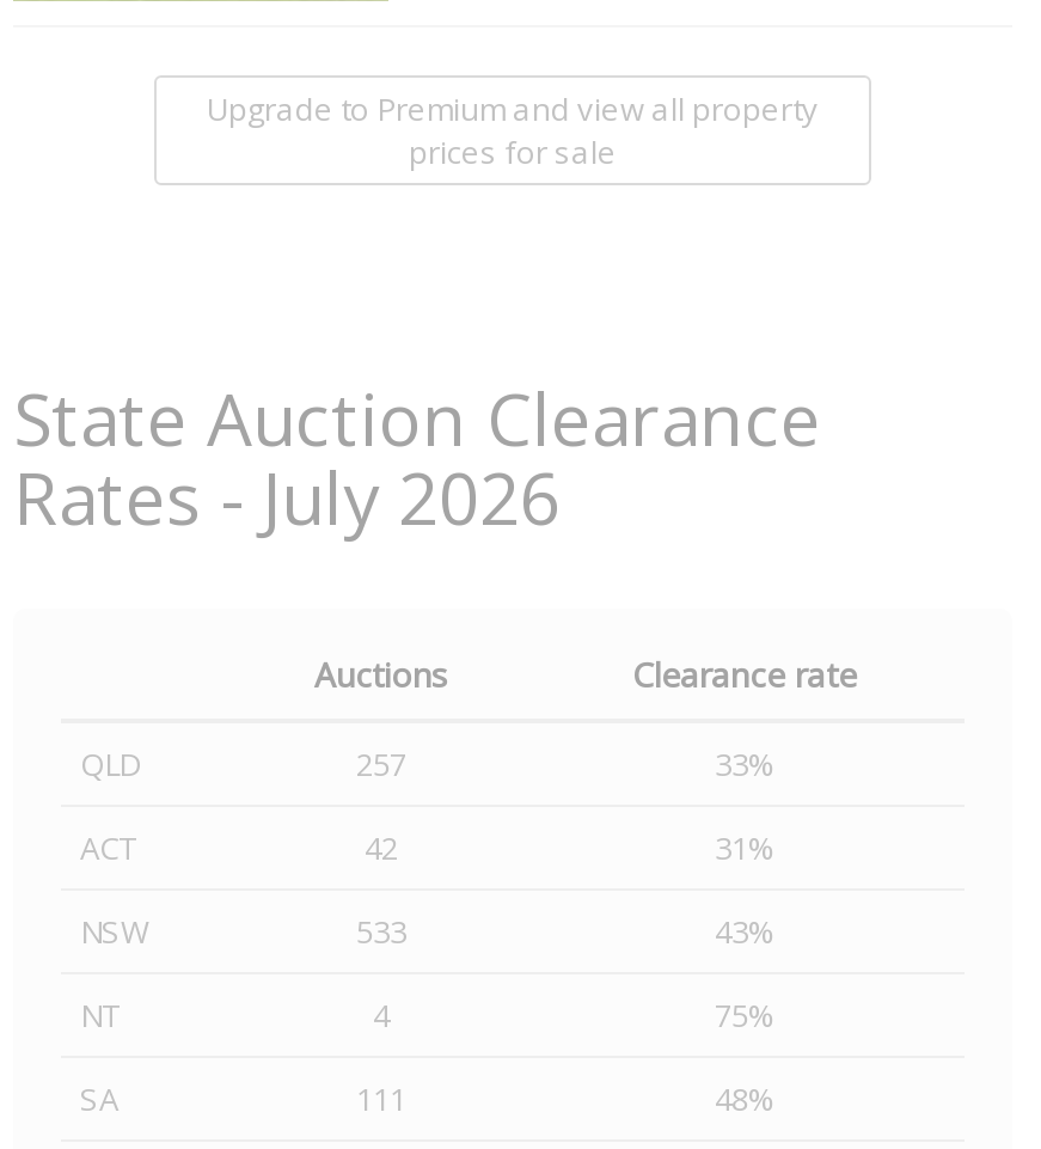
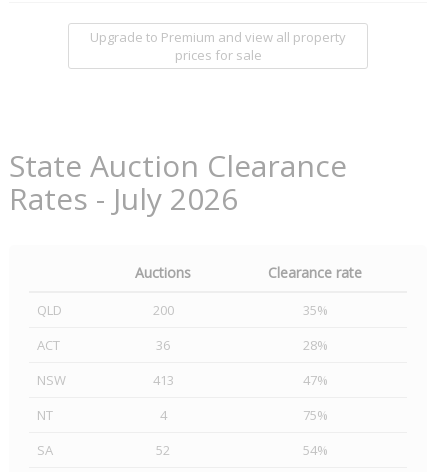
- 257
+ 200

- 33%
+ 35%

- 42
+ 36

- 31%
+ 28%

- 533
+ 413

- 43%
+ 47%

- 111
+ 52

- 48%
+ 54%
